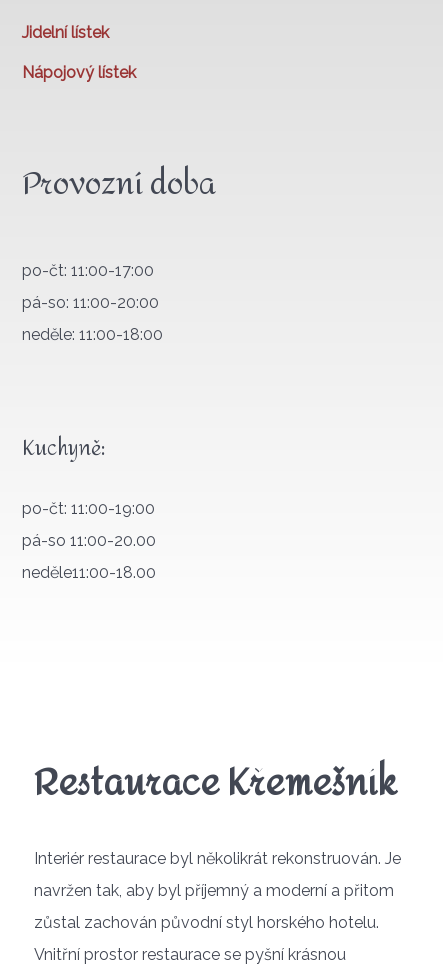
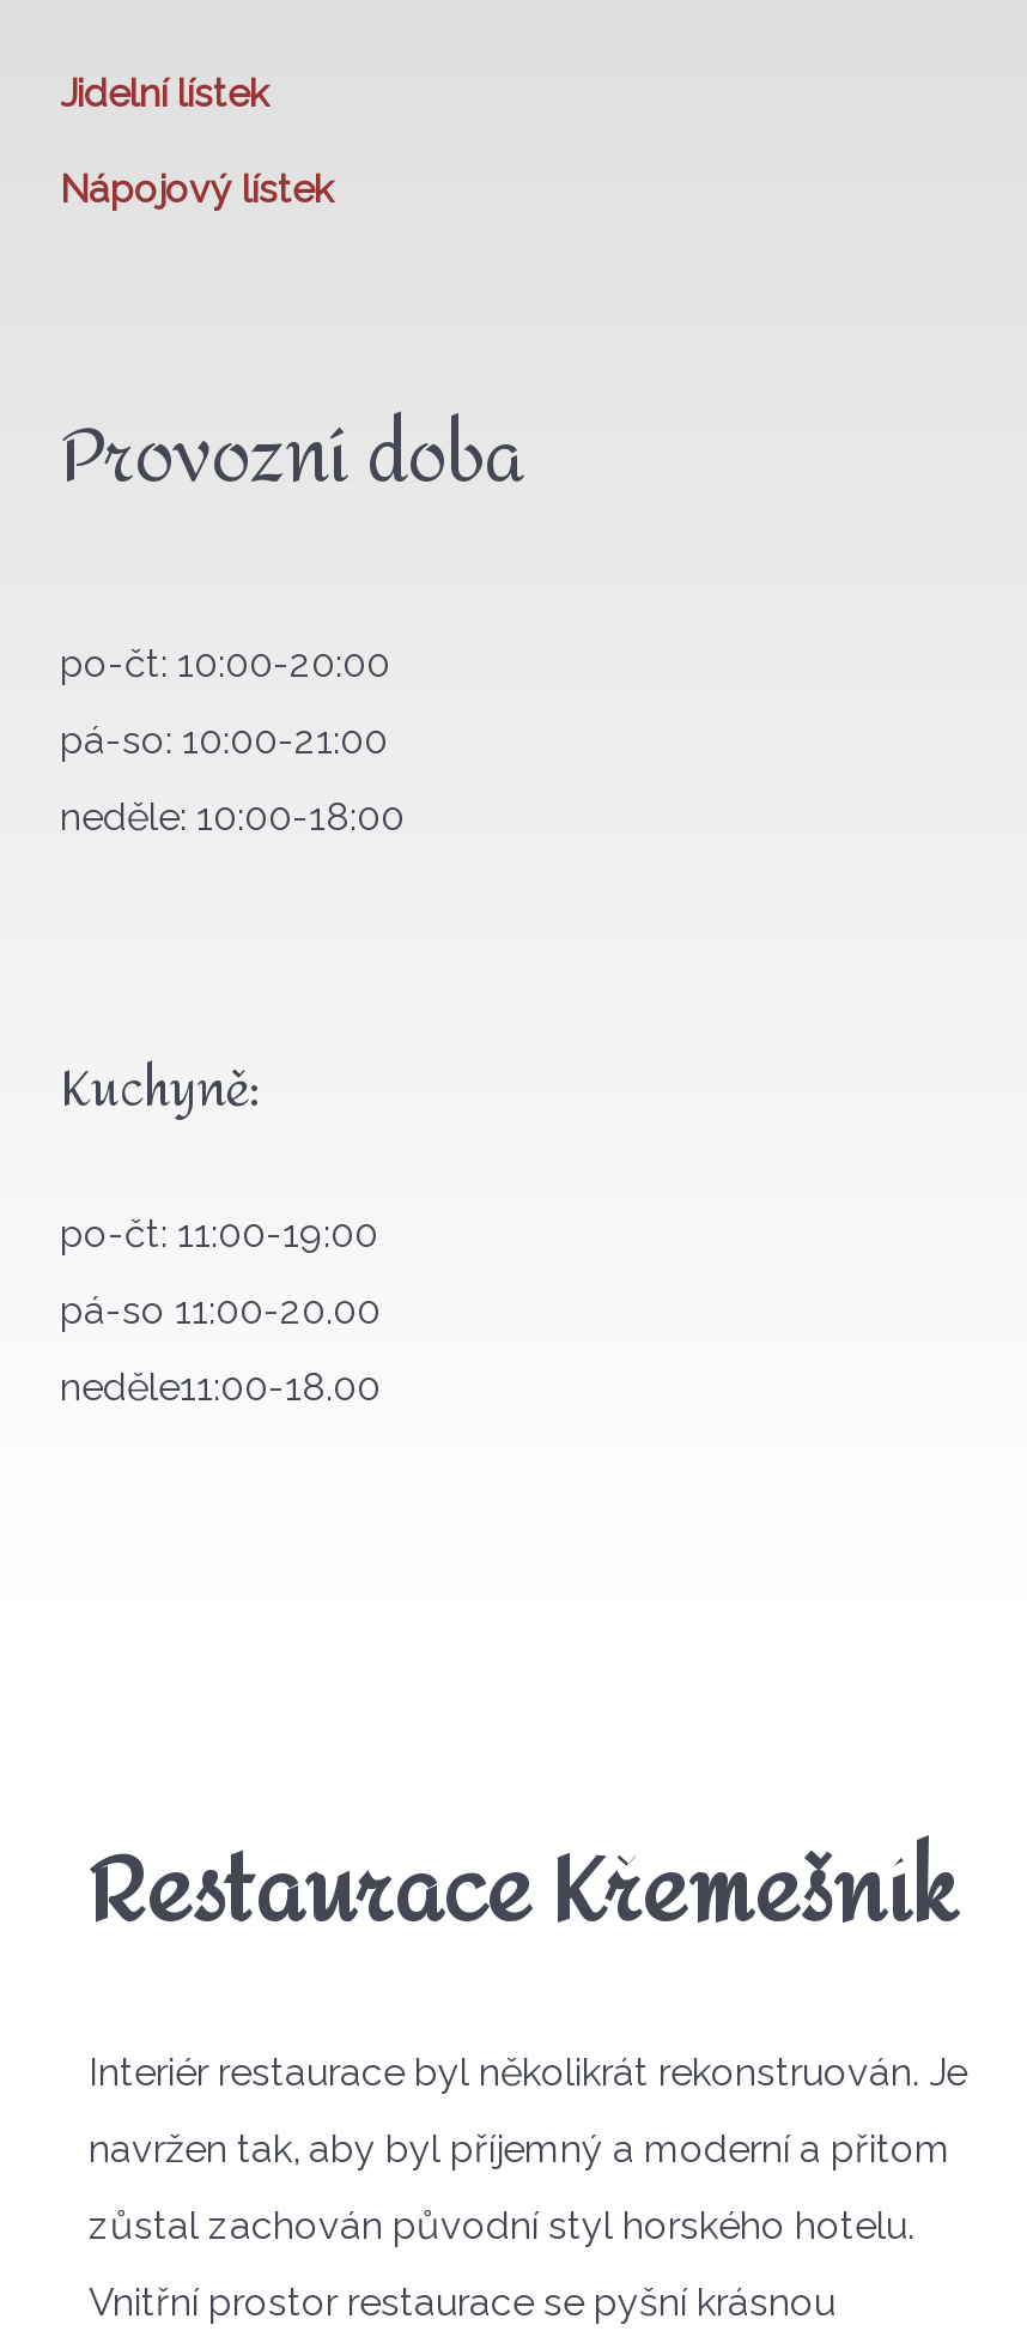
- po-čt: 11:00-17:00
+ po-čt: 10:00-20:00

- pá-so: 11:00-20:00
+ pá-so: 10:00-21:00

- neděle: 11:00-18:00
+ neděle: 10:00-18:00
